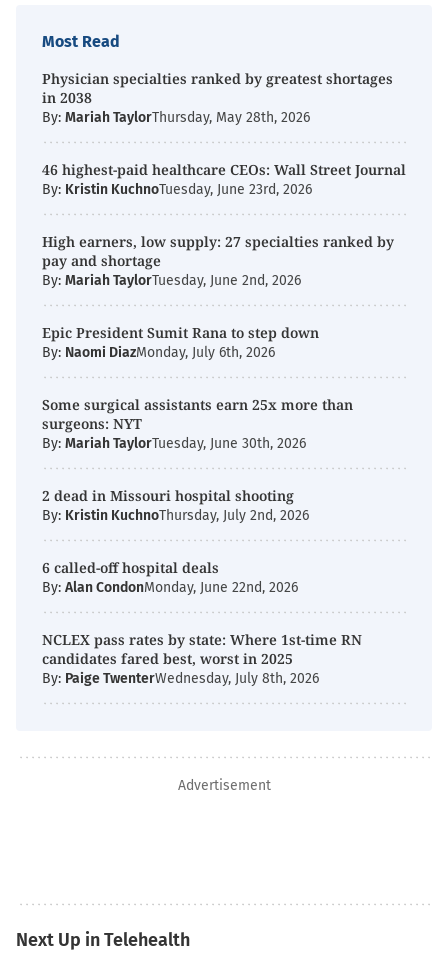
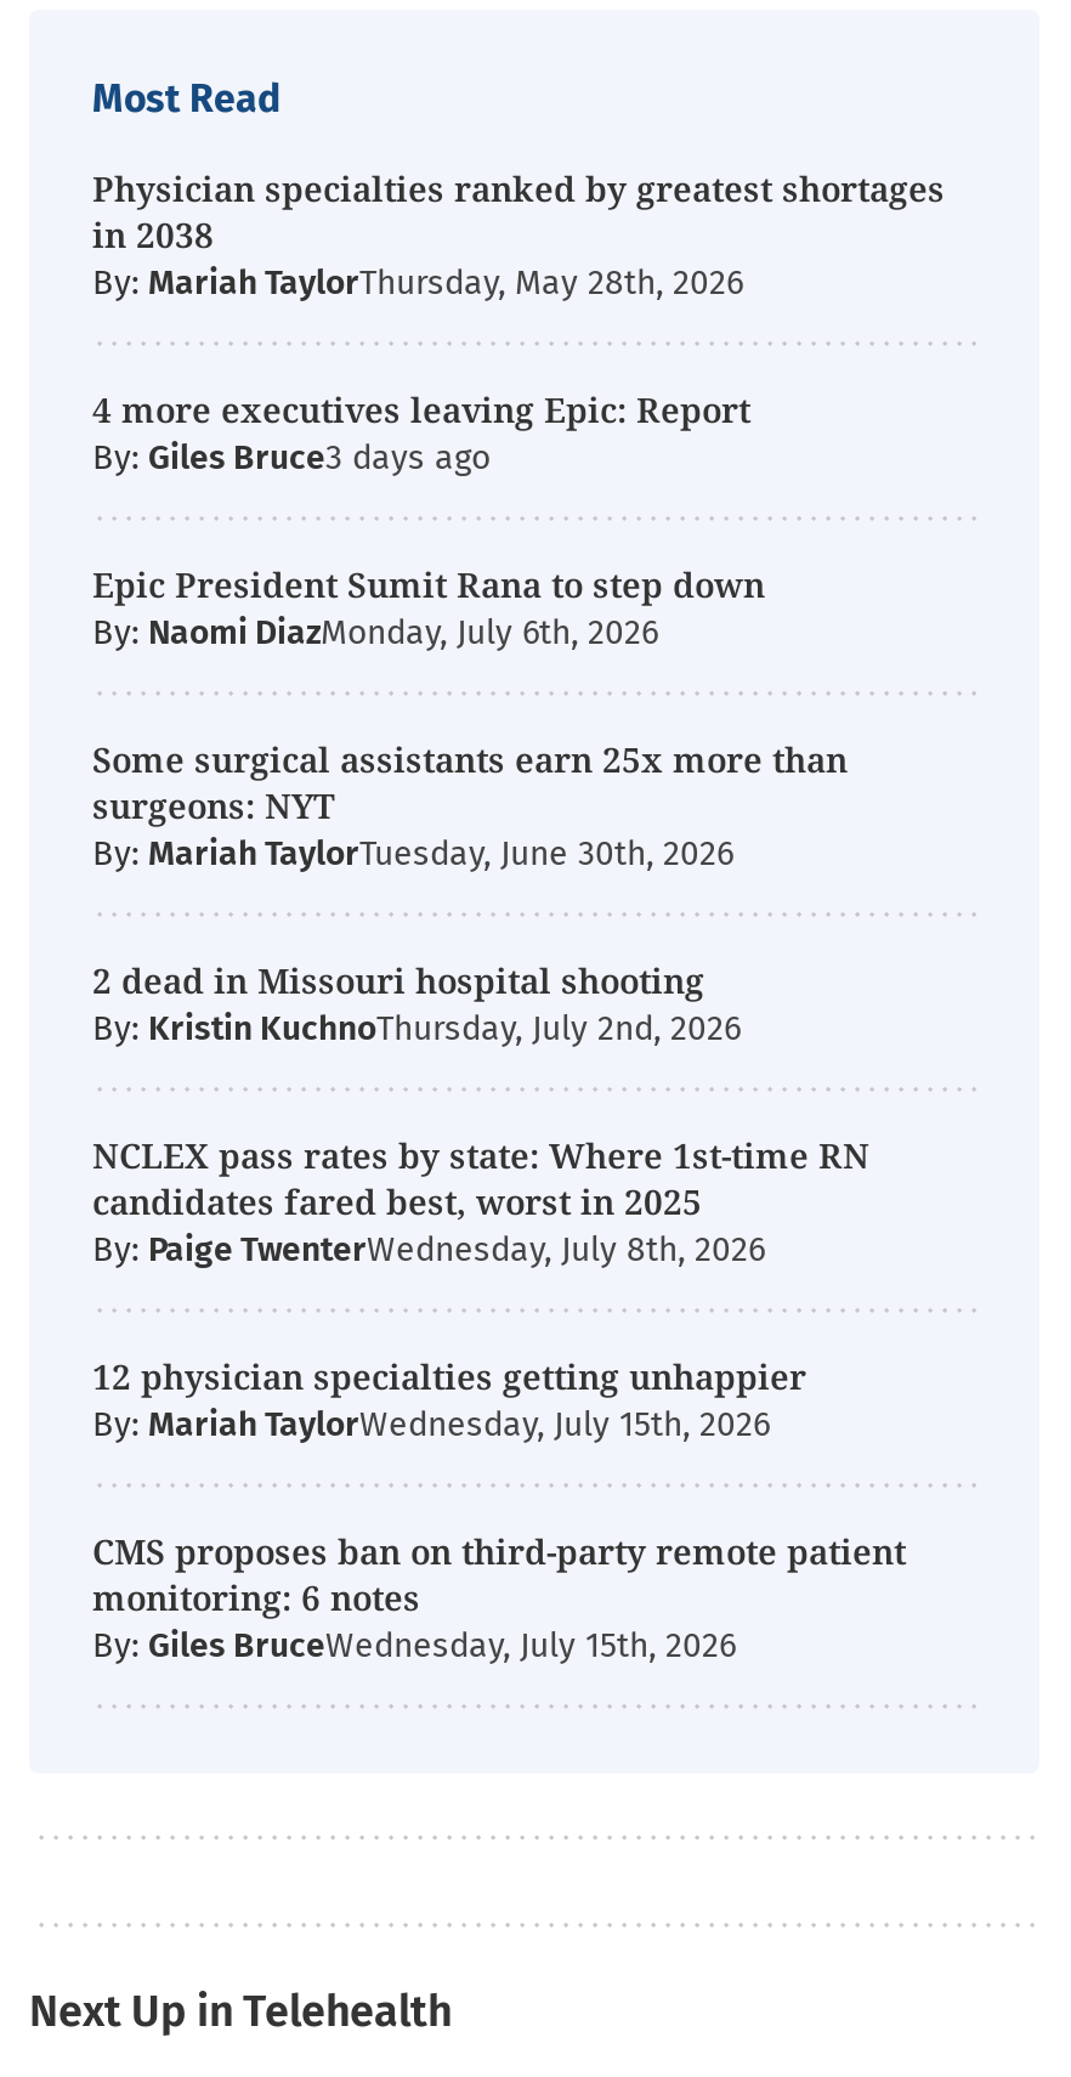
- 46 highest-paid healthcare CEOs: Wall Street Journal
- By: Kristin KuchnoTuesday, June 23rd, 2026
- High earners, low supply: 27 specialties ranked by
- pay and shortage
- By: Mariah TaylorTuesday, June 2nd, 2026
+ 4 more executives leaving Epic: Report
+ By: Giles Bruce

- 6 called-off hospital deals
- By: Alan CondonMonday, June 22nd, 2026

moved up: NCLEX pass rates by state: Where 1st-time RN | candidates fared best, worst in 2025 | By: Paige TwenterWednesday, July 8th, 2026

- Advertisement
+ 12 physician specialties getting unhappier
+ By: Mariah TaylorWednesday, July 15th, 2026
+ CMS proposes ban on third-party remote patient
+ monitoring: 6 notes
+ By: Giles BruceWednesday, July 15th, 2026
